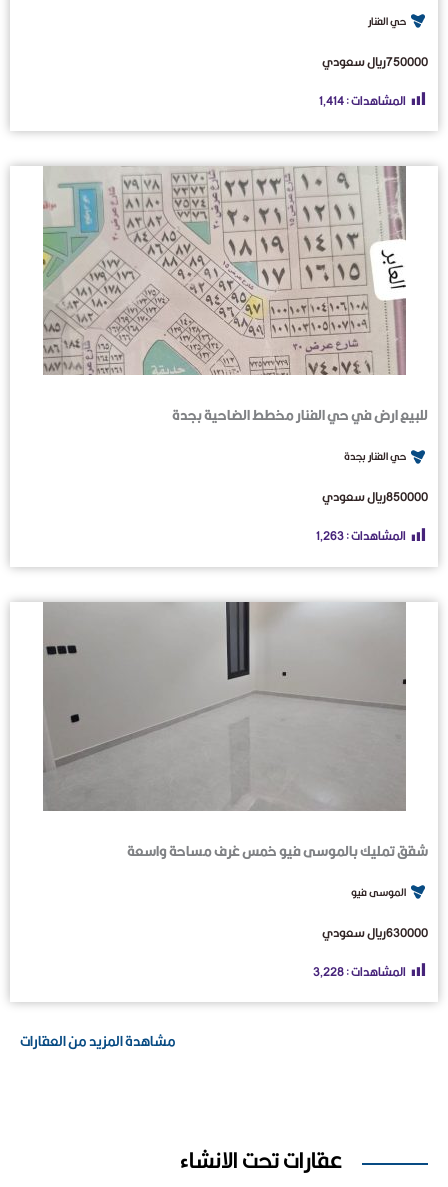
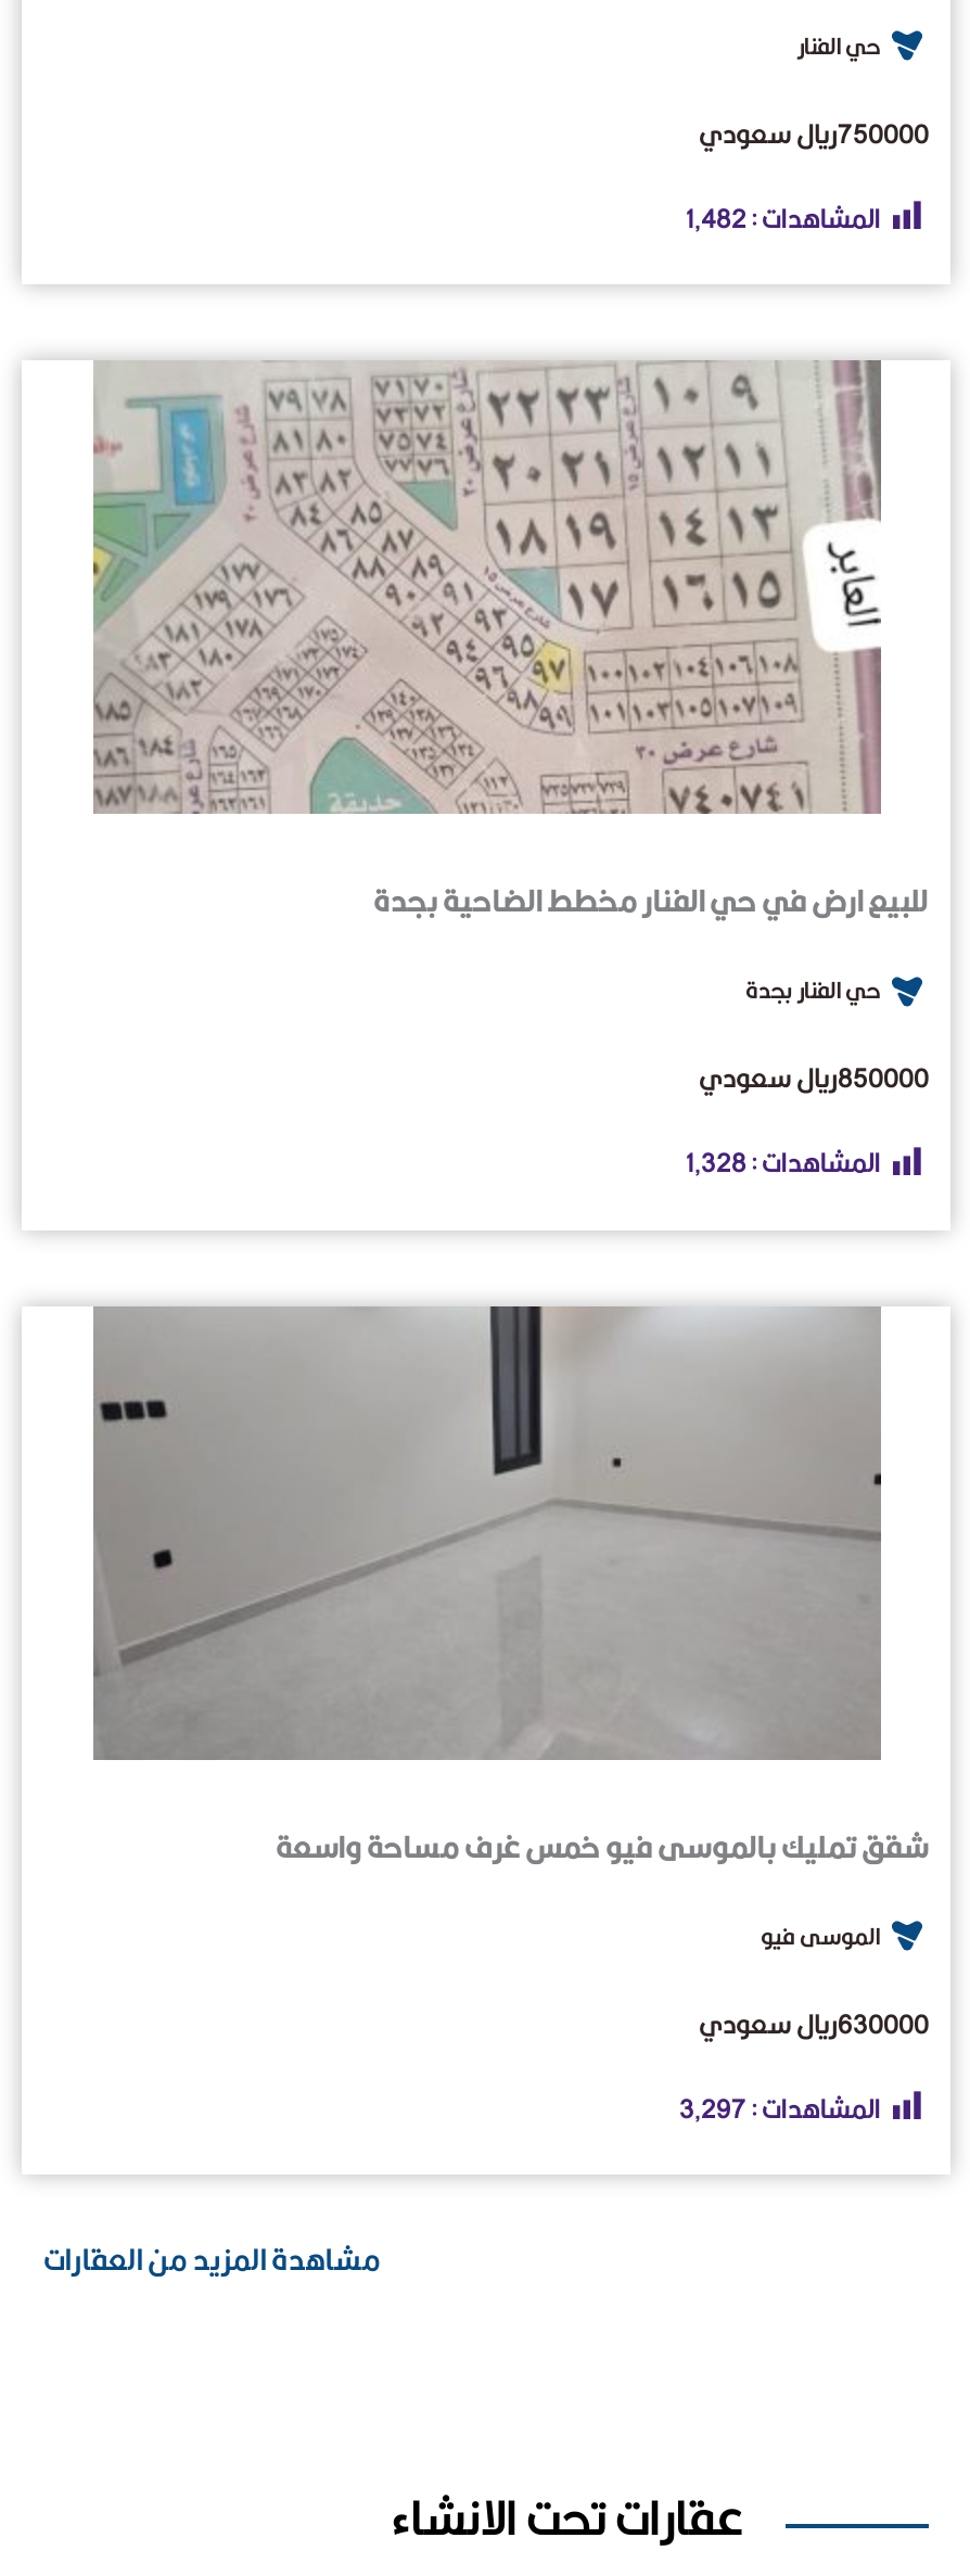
- المشاهدات : 1٬414
+ المشاهدات : 1٬482

- المشاهدات : 1٬263
+ المشاهدات : 1٬328

- المشاهدات : 3٬228
+ المشاهدات : 3٬297
